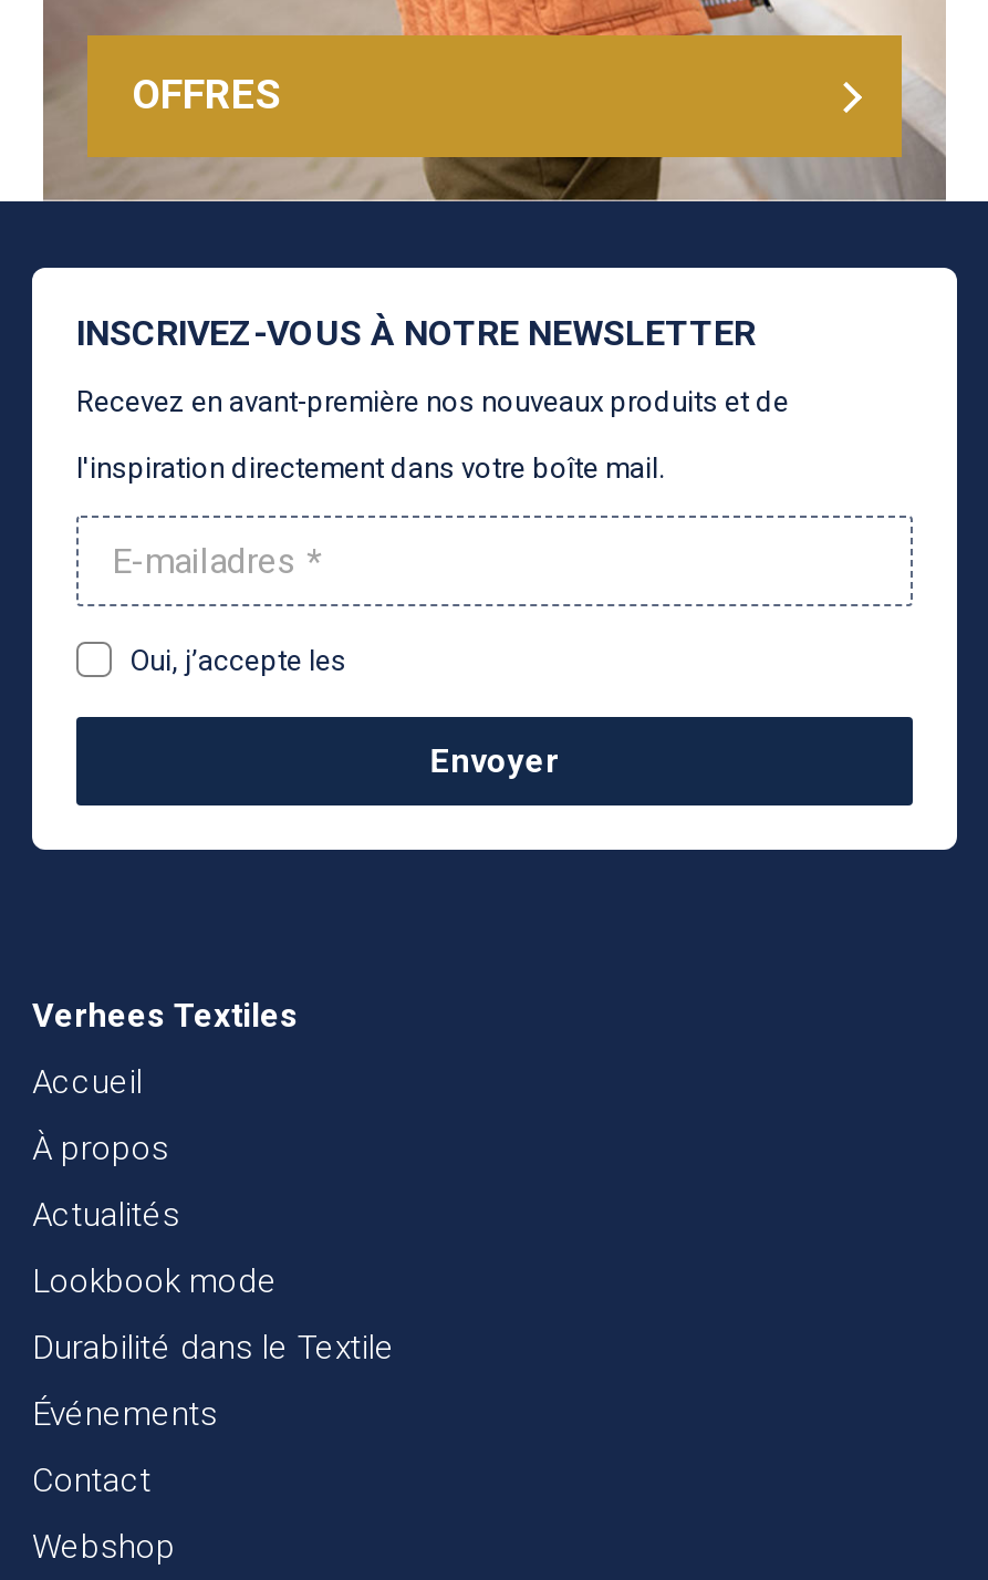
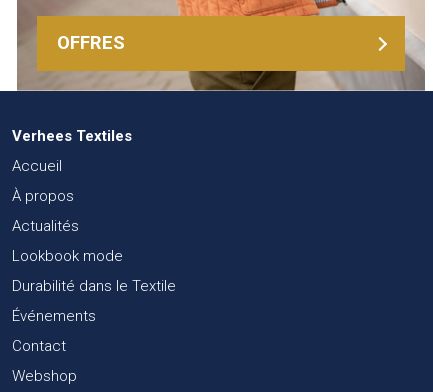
- [image]
- INSCRIVEZ-VOUS À NOTRE NEWSLETTER
- Recevez en avant-première nos nouveaux produits et de
- l'inspiration directement dans votre boîte mail.

- Oui, j’accepte les
- Envoyer
